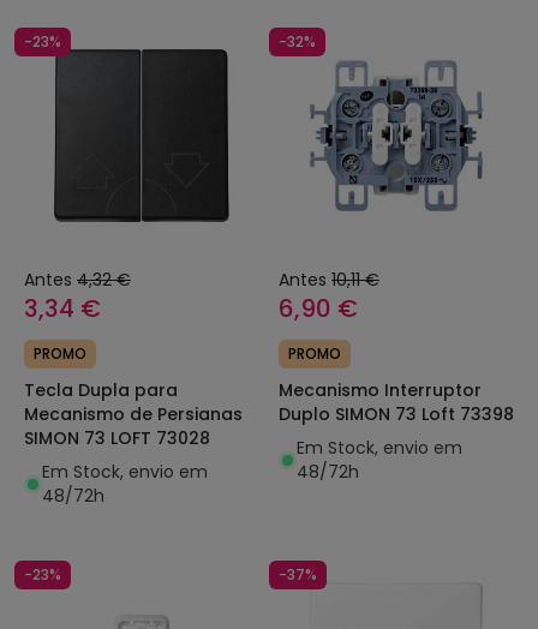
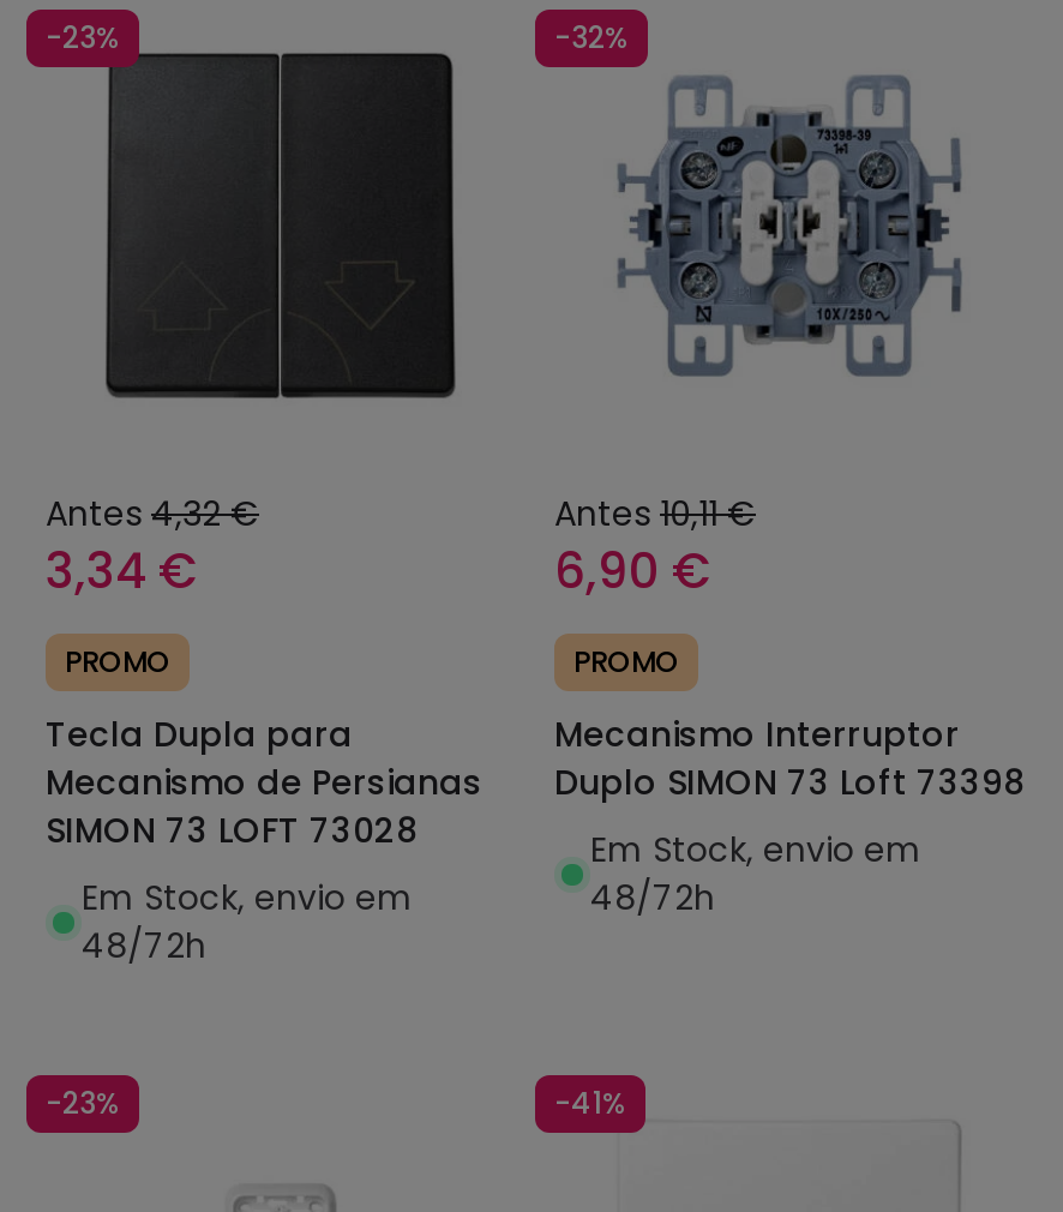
- -37%
+ -41%
